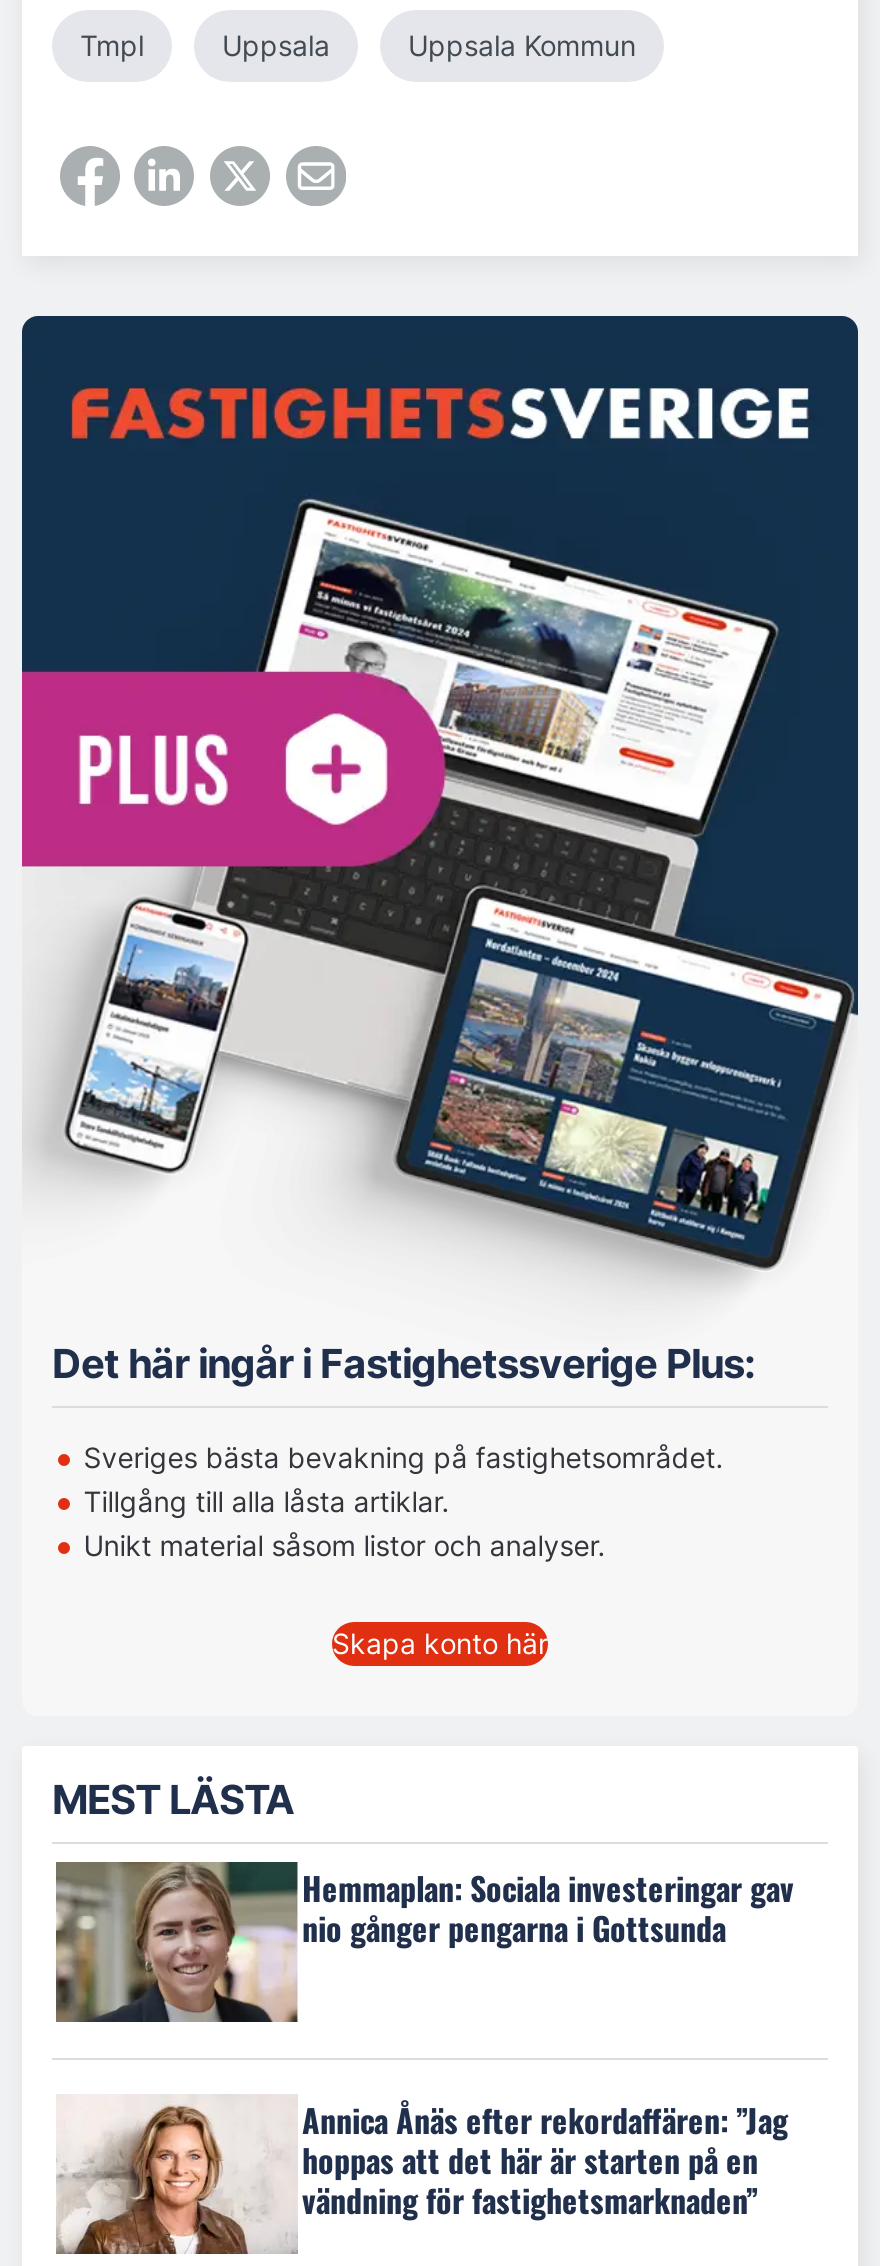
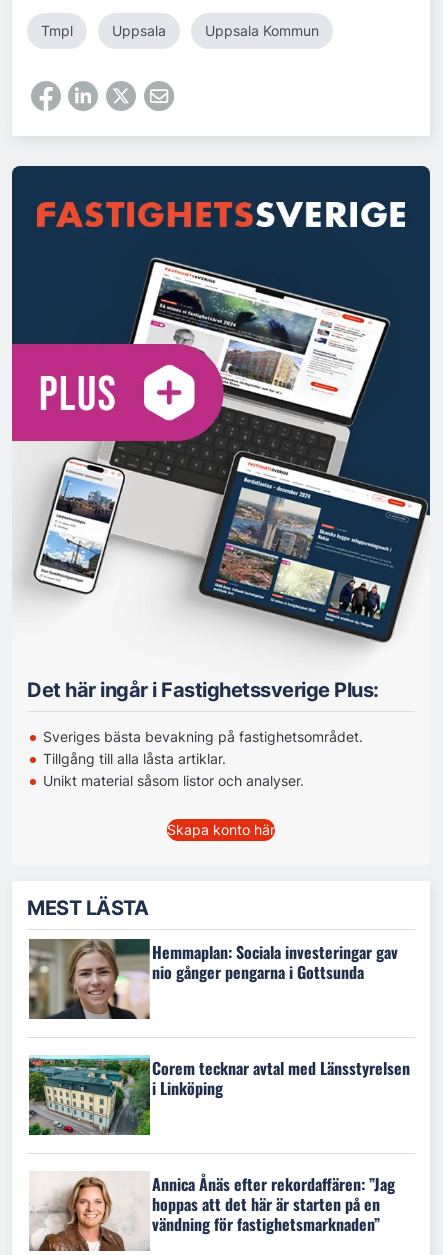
+ [image]
+ Corem tecknar avtal med Länsstyrelsen
+ i Linköping
